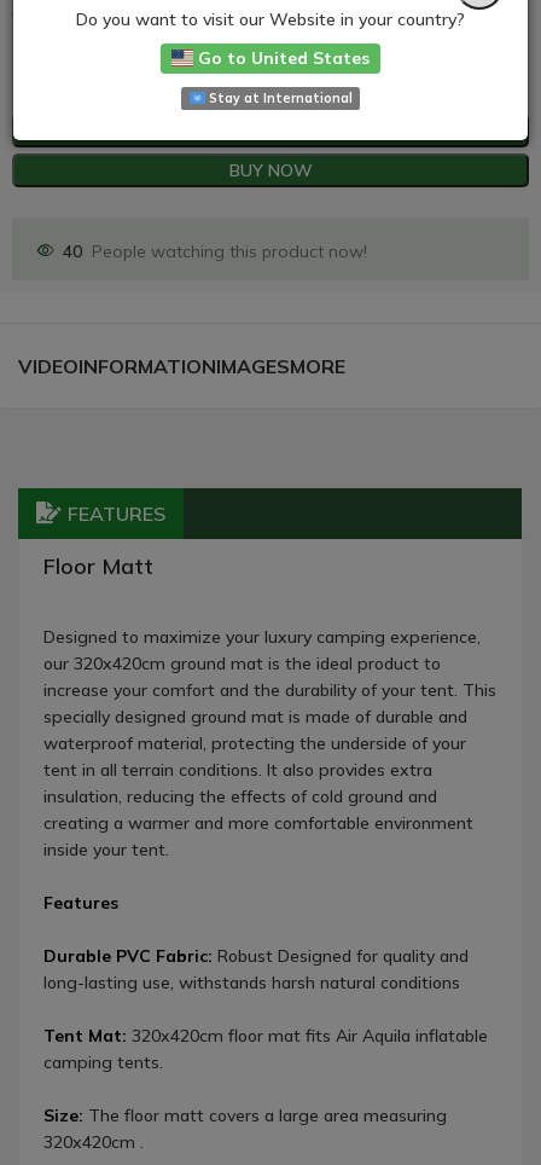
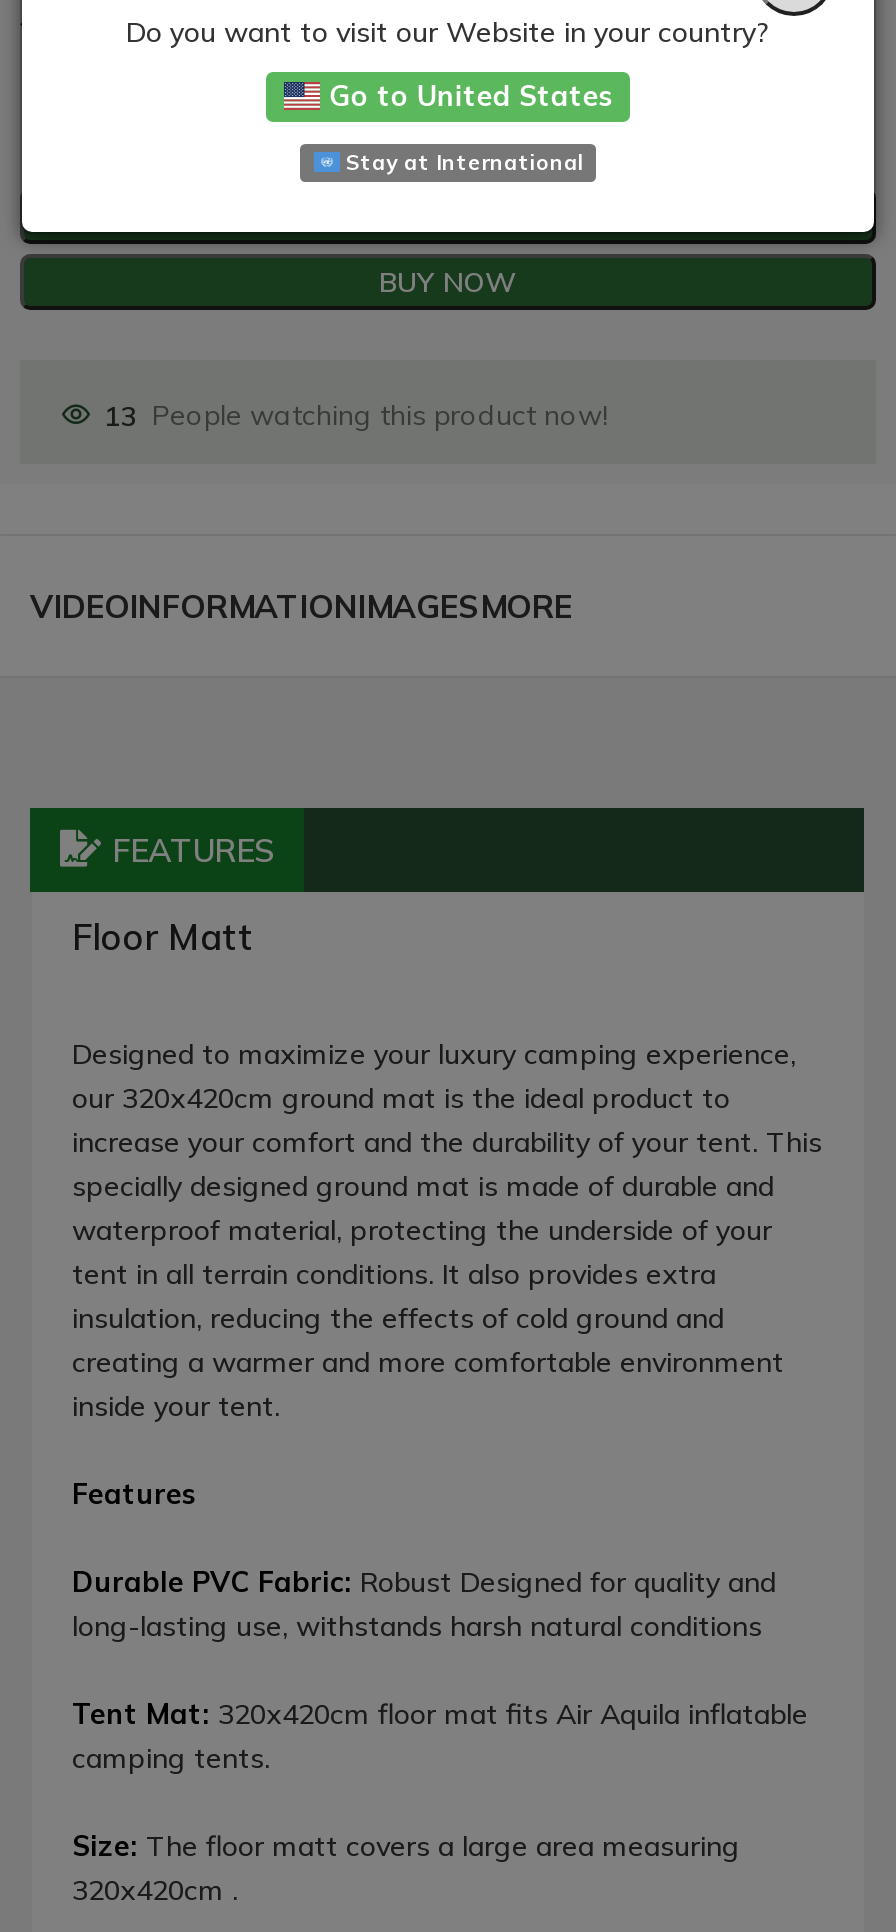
- 40 People watching this product now!
+ 13 People watching this product now!
